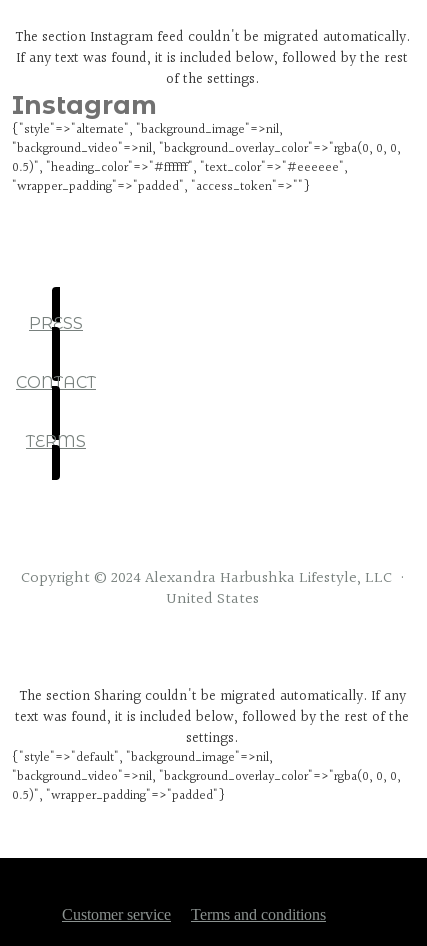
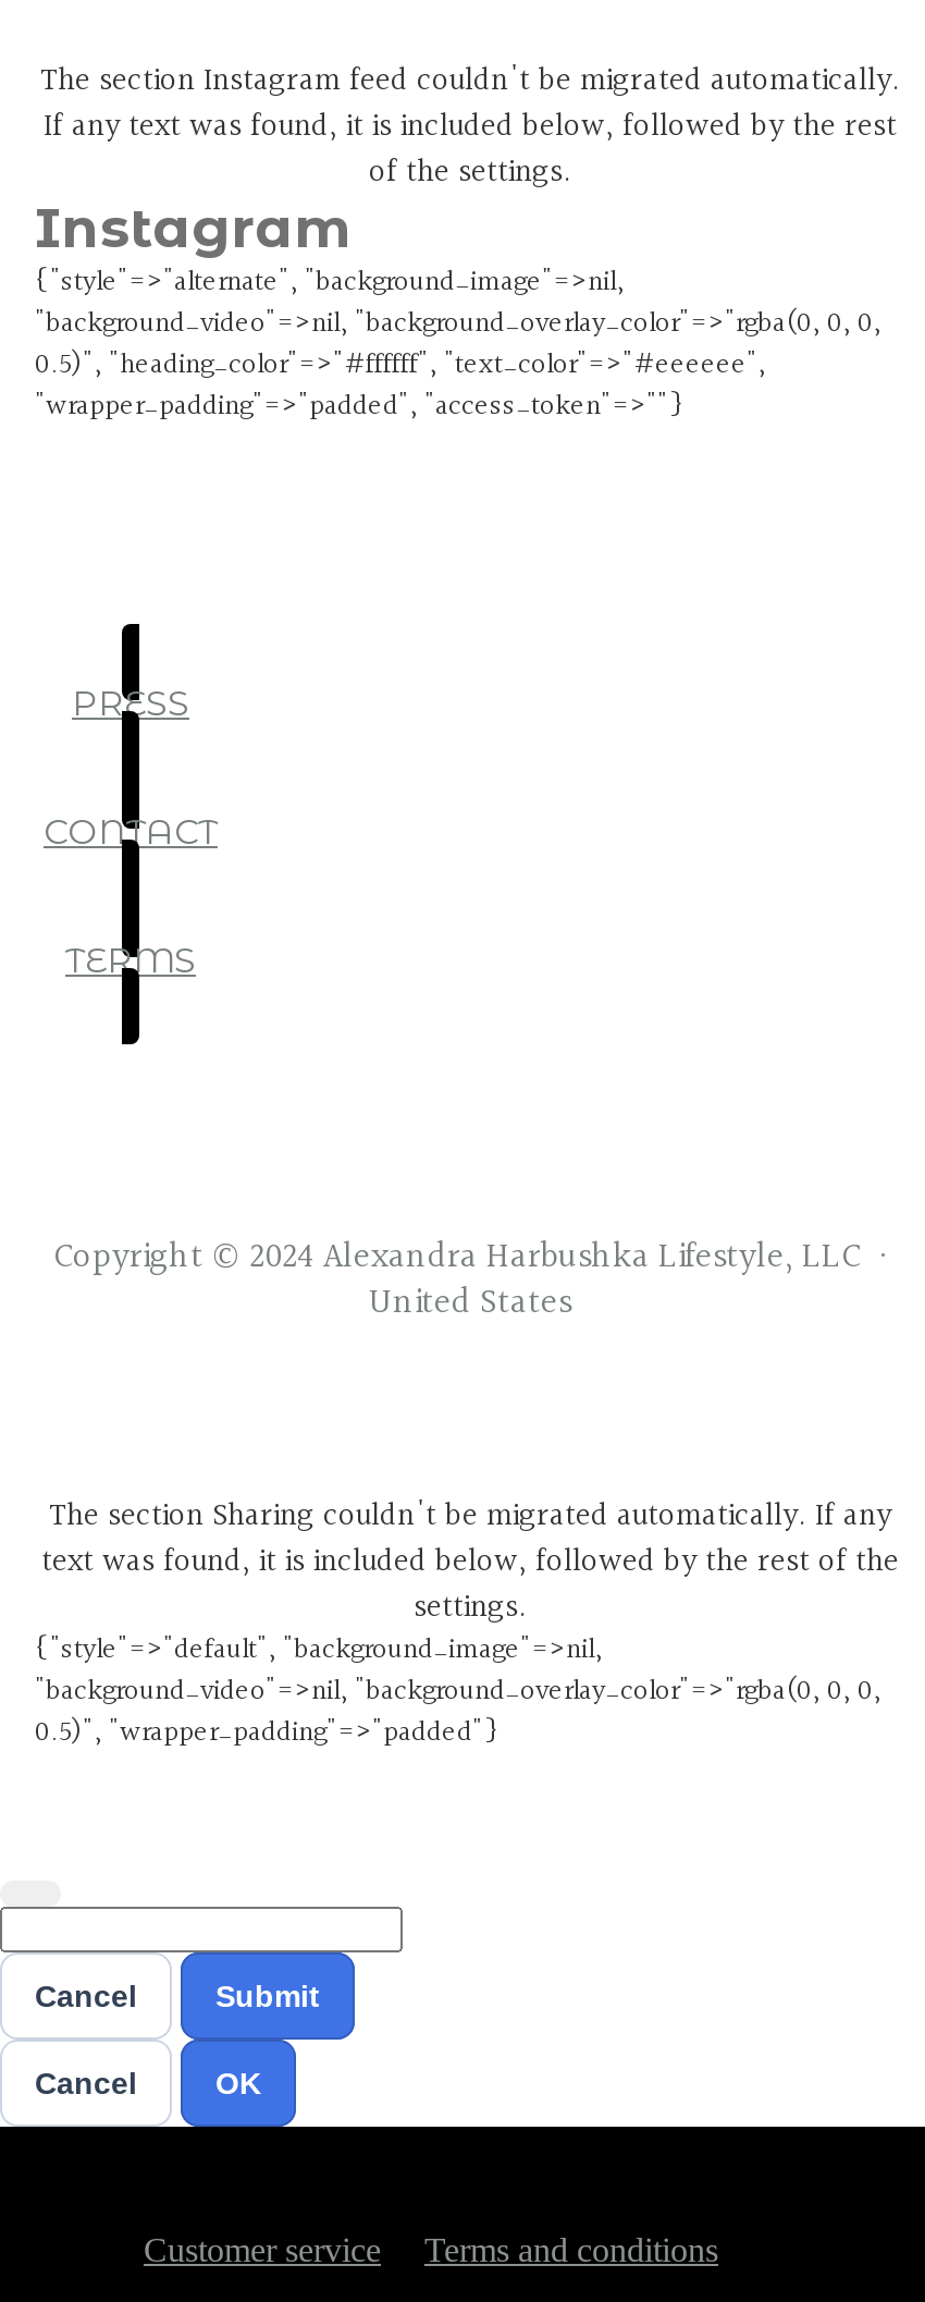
+ [image]
+ Cancel
+ Submit
+ Cancel
+ OK
